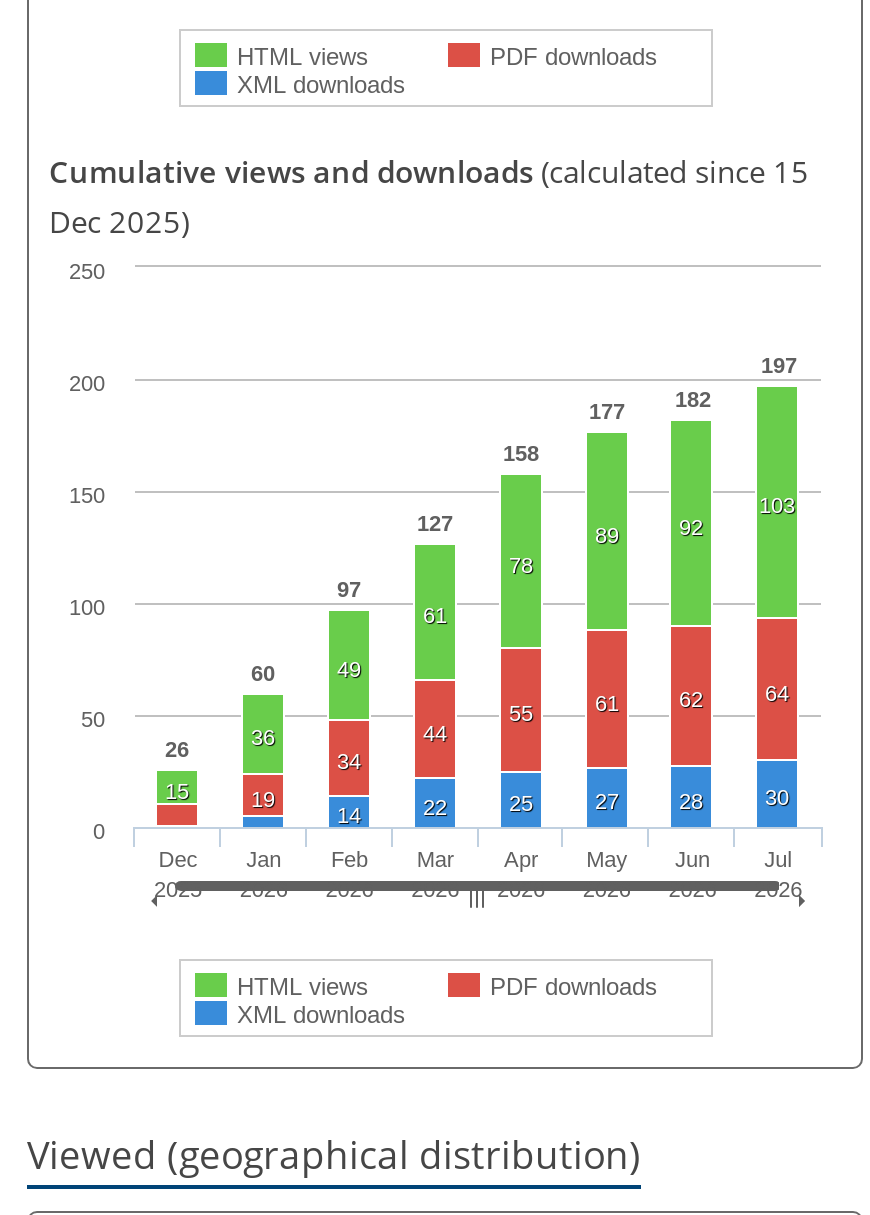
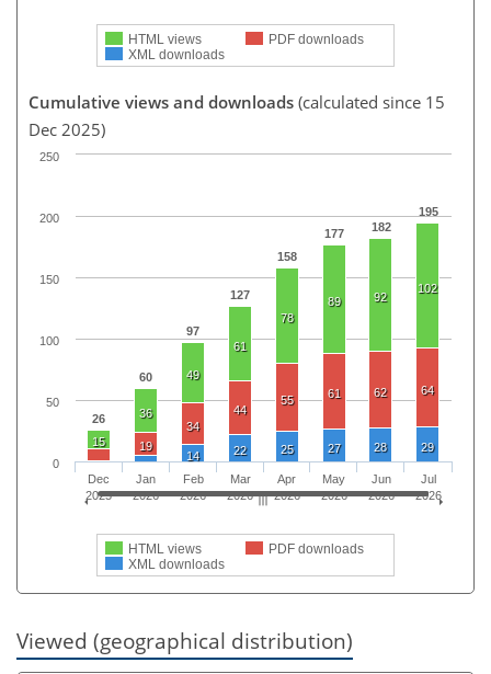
- 197
+ 195

- 103
+ 102

- 30
+ 29
